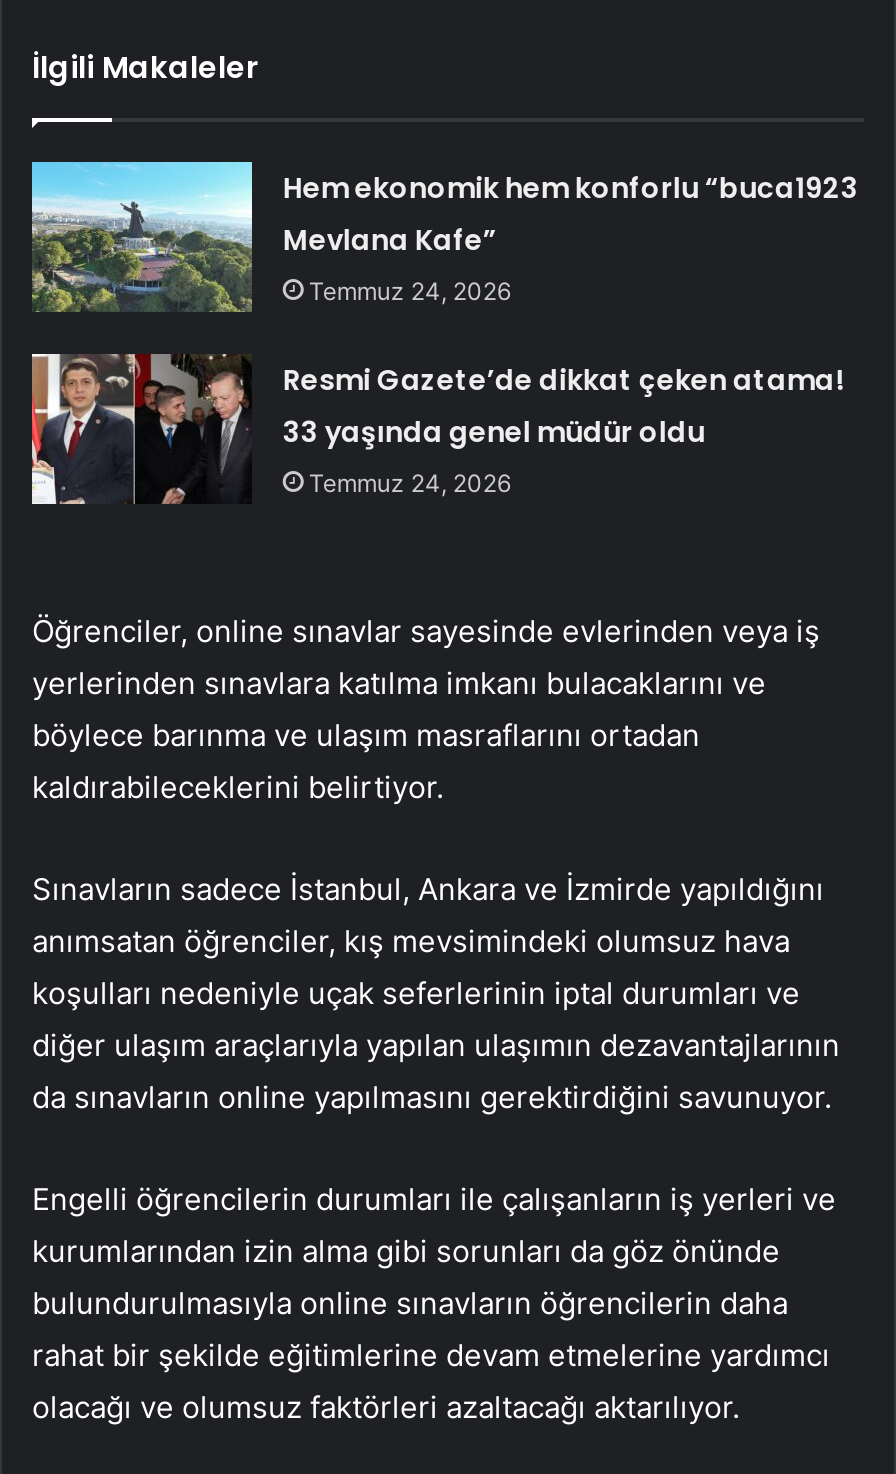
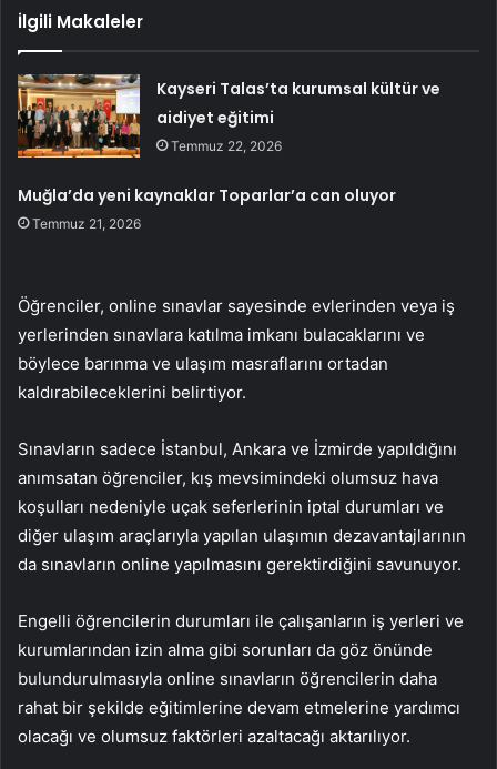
- [image]
- Hem ekonomik hem konforlu “buca1923
- Mevlana Kafe”
- Temmuz 24, 2026
+ [image]
+ Kayseri Talas’ta kurumsal kültür ve
+ aidiyet eğitimi
+ Temmuz 22, 2026

- Resmi Gazete’de dikkat çeken atama!
- 33 yaşında genel müdür oldu
- Temmuz 24, 2026
+ Muğla’da yeni kaynaklar Toparlar’a can oluyor
+ Temmuz 21, 2026
